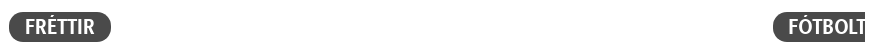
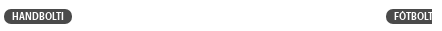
- FRÉTTIR
+ HANDBOLTI
